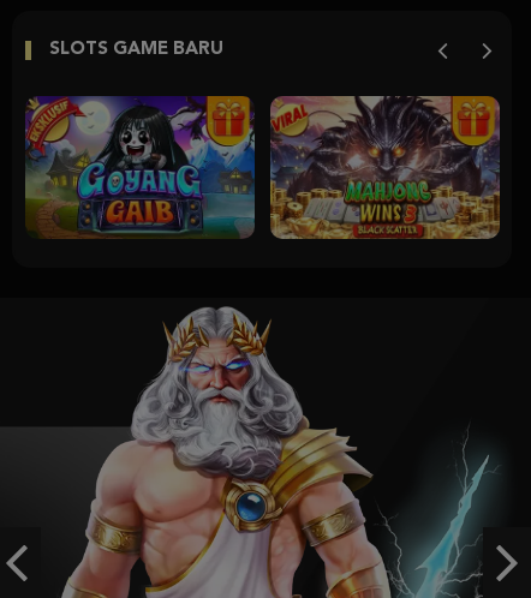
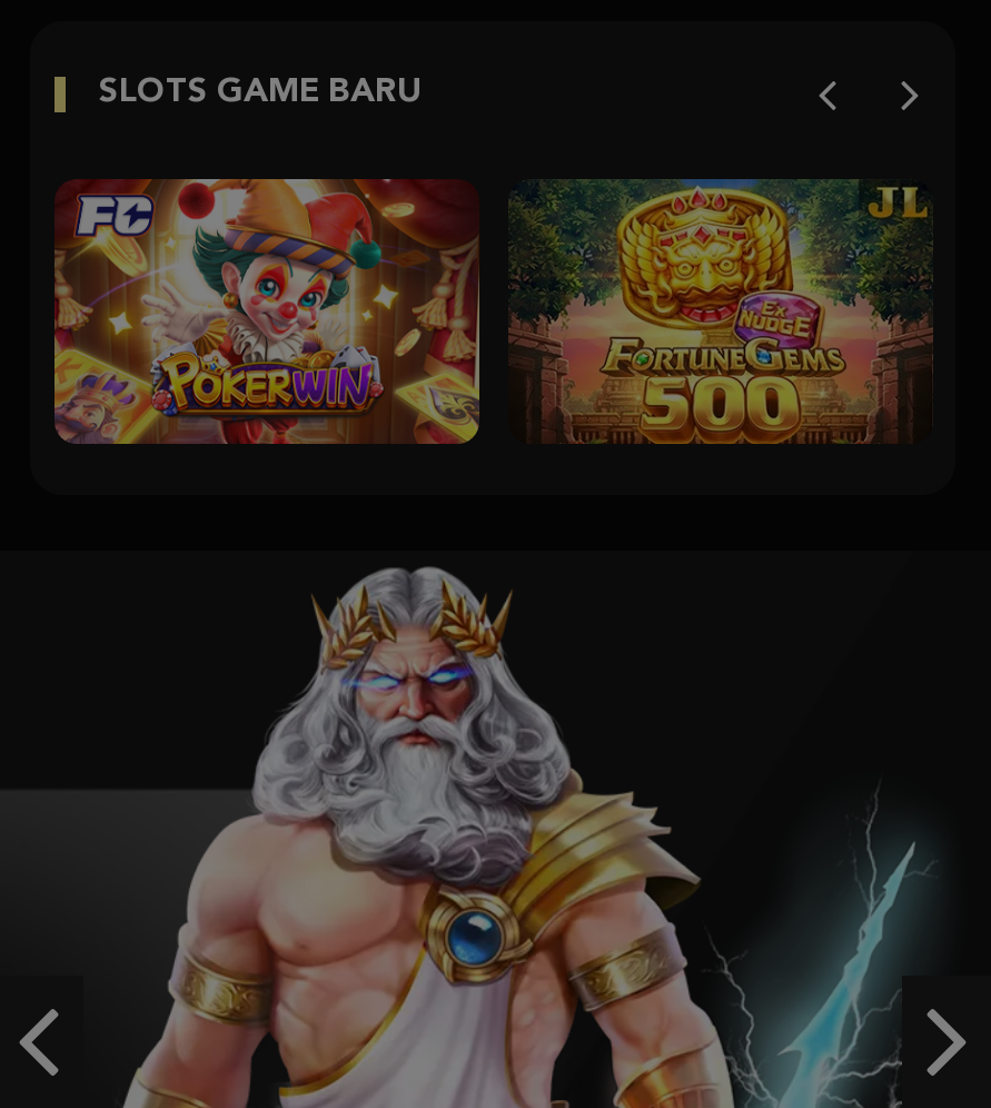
- [image]
+ [image]

- [image]
+ [image]
